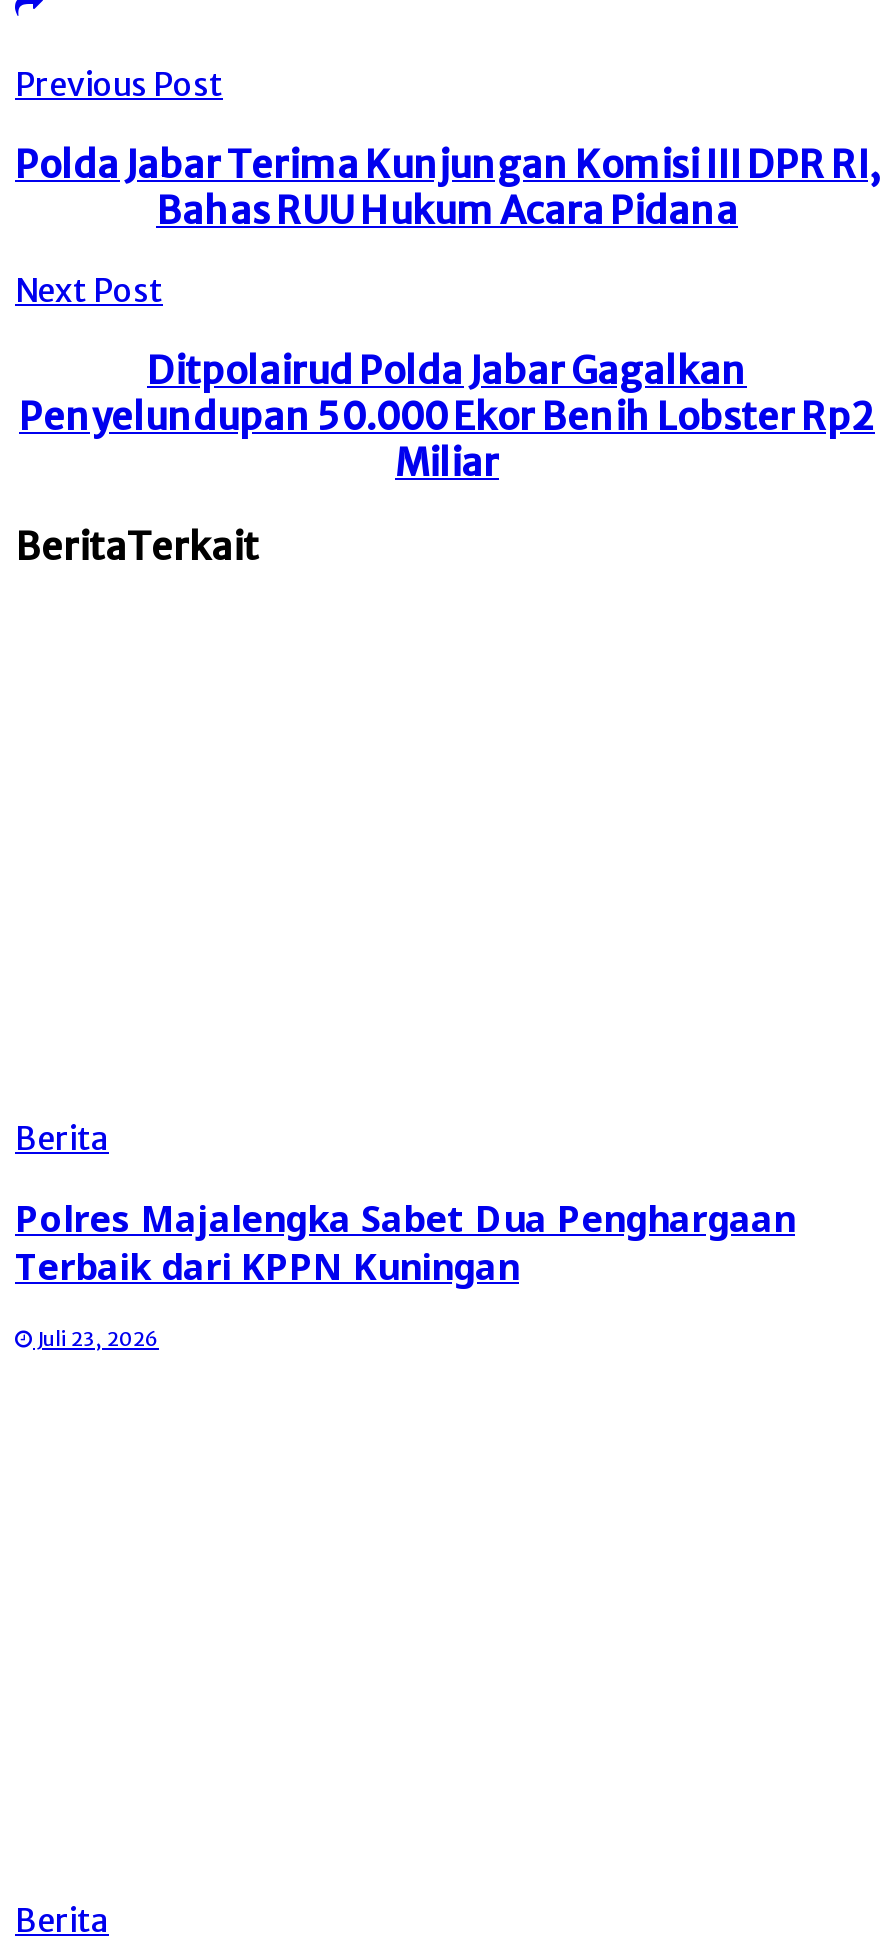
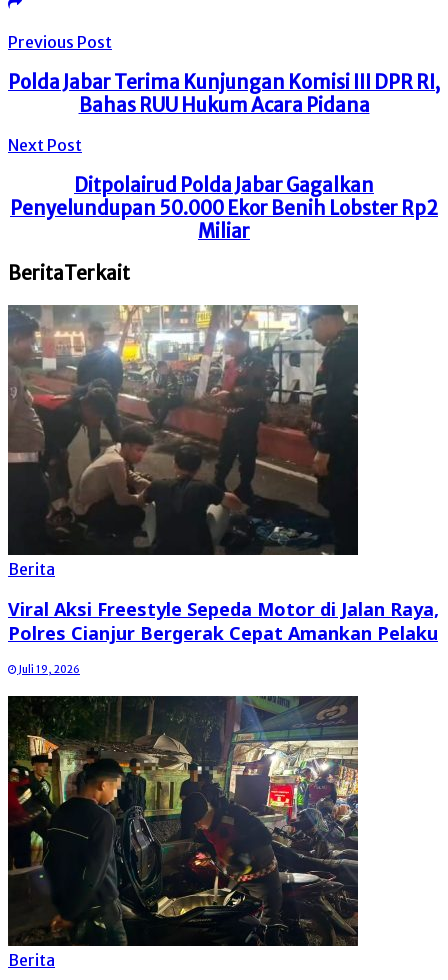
+ [image]

+ [image]

- Polres Majalengka Sabet Dua Penghargaan
- Terbaik dari KPPN Kuningan
+ Viral Aksi Freestyle Sepeda Motor di Jalan Raya,
+ Polres Cianjur Bergerak Cepat Amankan Pelaku

- Juli 23, 2026
+ Juli 19, 2026
